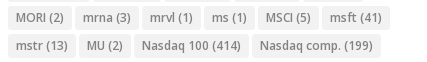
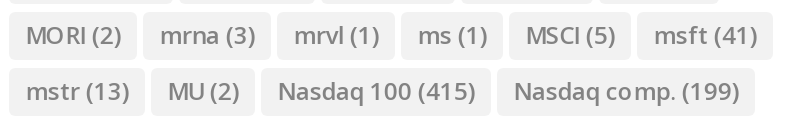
- mstr (13) MU (2) Nasdaq 100 (414) Nasdaq comp. (199)
+ mstr (13) MU (2) Nasdaq 100 (415) Nasdaq comp. (199)
